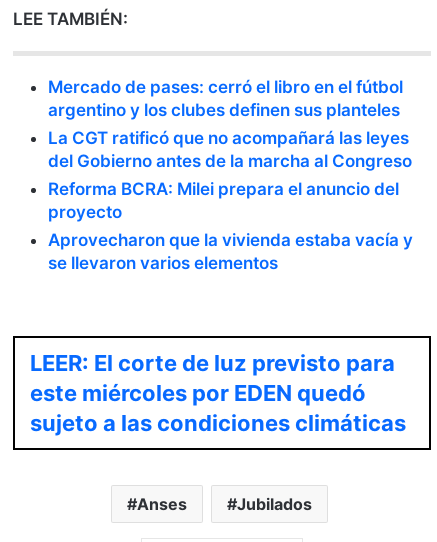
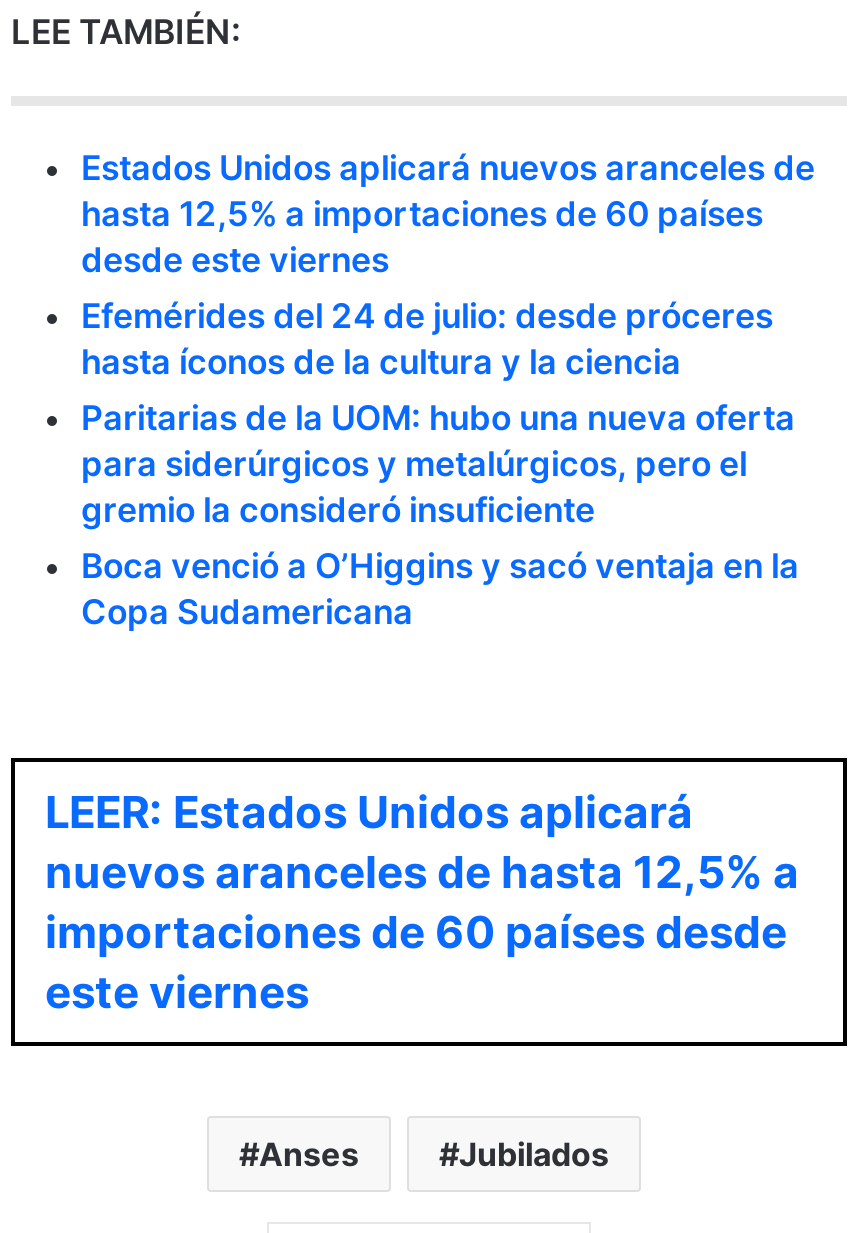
- Mercado de pases: cerró el libro en el fútbol
- argentino y los clubes definen sus planteles
- La CGT ratificó que no acompañará las leyes
- del Gobierno antes de la marcha al Congreso
- Reforma BCRA: Milei prepara el anuncio del
- proyecto
- Aprovecharon que la vivienda estaba vacía y
- se llevaron varios elementos
+ Estados Unidos aplicará nuevos aranceles de
+ hasta 12,5% a importaciones de 60 países
+ desde este viernes
+ Efemérides del 24 de julio: desde próceres
+ hasta íconos de la cultura y la ciencia
+ Paritarias de la UOM: hubo una nueva oferta
+ para siderúrgicos y metalúrgicos, pero el
+ gremio la consideró insuficiente
+ Boca venció a O’Higgins y sacó ventaja en la
+ Copa Sudamericana

- LEER: El corte de luz previsto para
- este miércoles por EDEN quedó
- sujeto a las condiciones climáticas
+ LEER: Estados Unidos aplicará
+ nuevos aranceles de hasta 12,5% a
+ importaciones de 60 países desde
+ este viernes
